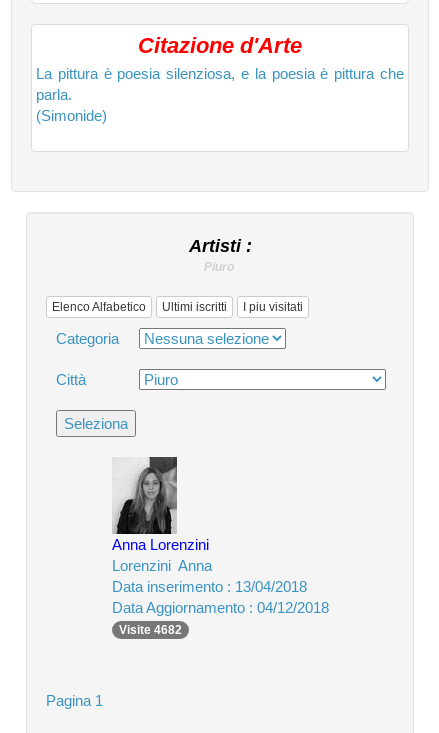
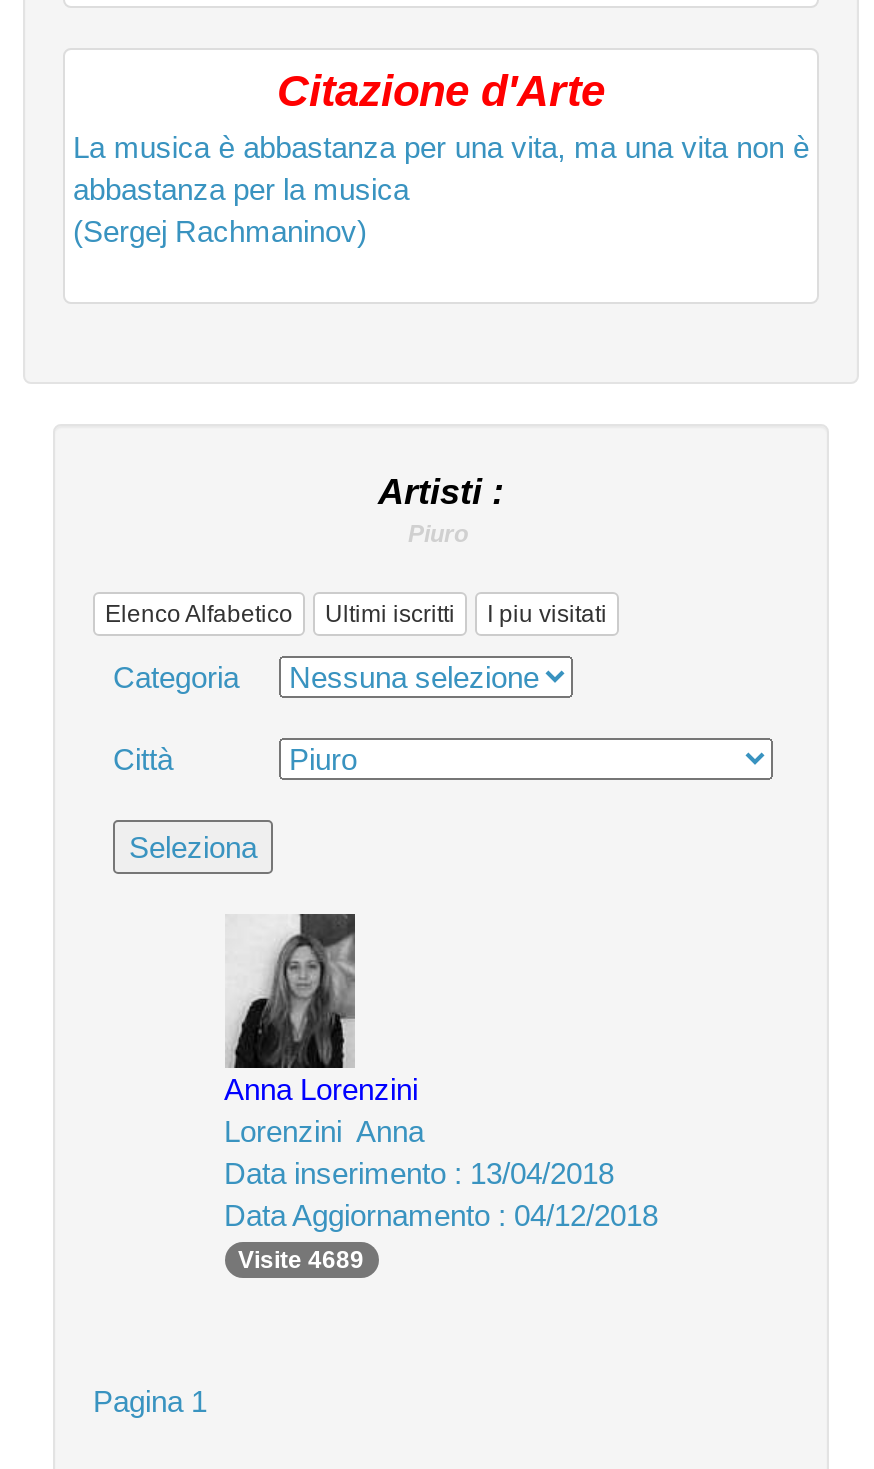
- La pittura è poesia silenziosa, e la poesia è pittura che
- parla.
- (Simonide)
+ La musica è abbastanza per una vita, ma una vita non è
+ abbastanza per la musica
+ (Sergej Rachmaninov)

- Visite 4682
+ Visite 4689
